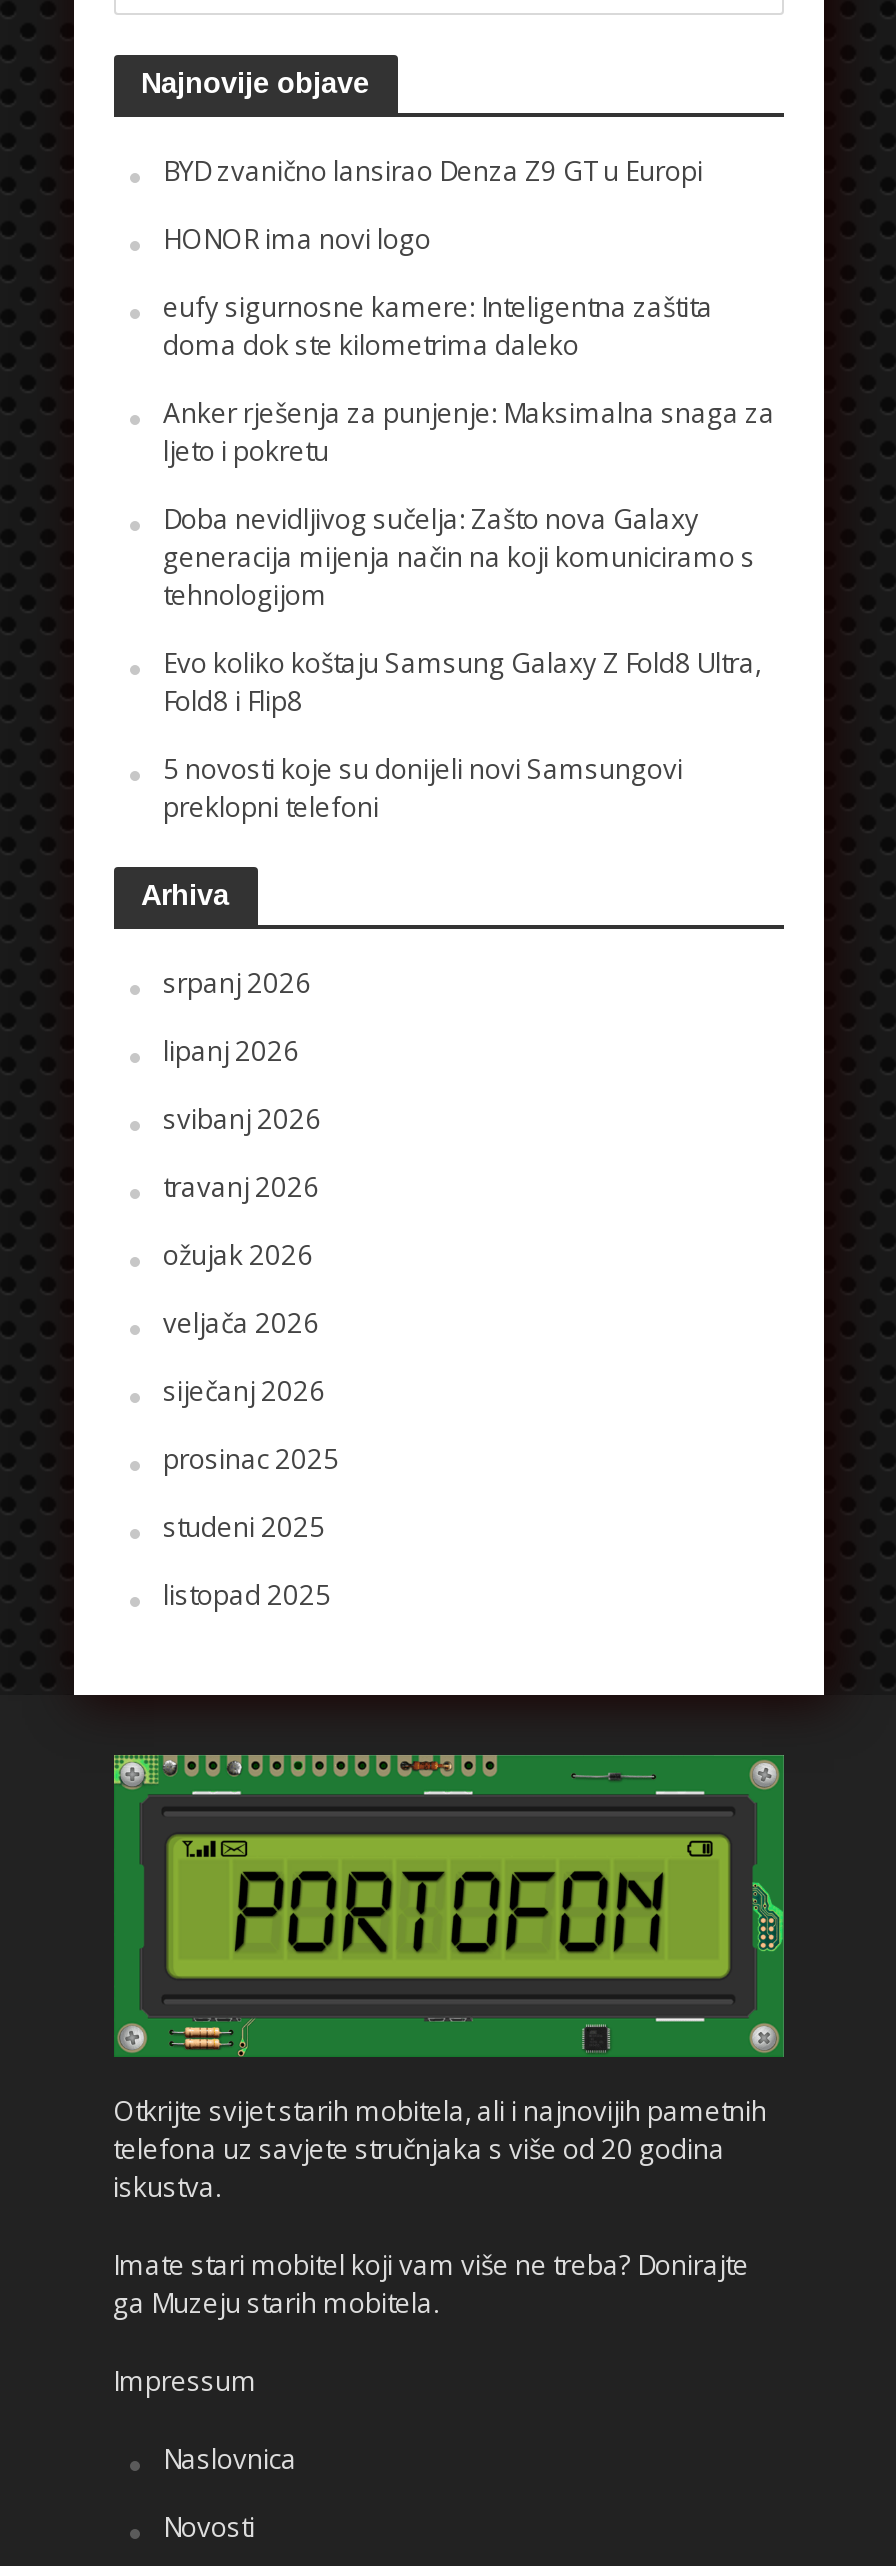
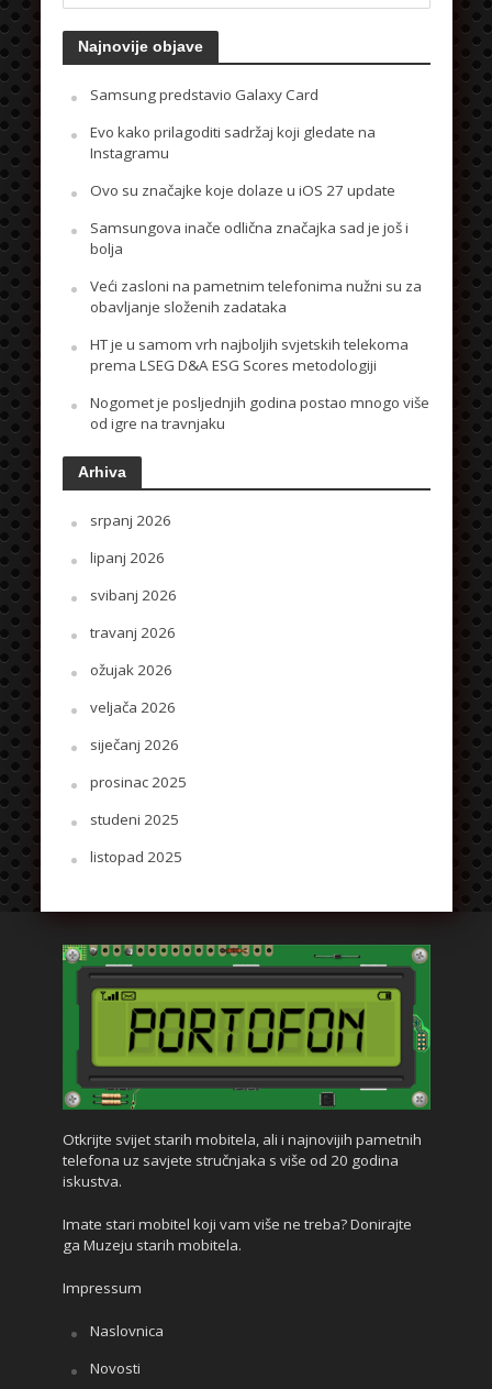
- BYD zvanično lansirao Denza Z9 GT u Europi
+ Samsung predstavio Galaxy Card

- HONOR ima novi logo
+ Evo kako prilagoditi sadržaj koji gledate na
+ Instagramu

- eufy sigurnosne kamere: Inteligentna zaštita
- doma dok ste kilometrima daleko
+ Ovo su značajke koje dolaze u iOS 27 update

- Anker rješenja za punjenje: Maksimalna snaga za
- ljeto i pokretu
+ Samsungova inače odlična značajka sad je još i
+ bolja

- Doba nevidljivog sučelja: Zašto nova Galaxy
- generacija mijenja način na koji komuniciramo s
- tehnologijom
+ Veći zasloni na pametnim telefonima nužni su za
+ obavljanje složenih zadataka

- Evo koliko koštaju Samsung Galaxy Z Fold8 Ultra,
- Fold8 i Flip8
+ HT je u samom vrh najboljih svjetskih telekoma
+ prema LSEG D&A ESG Scores metodologiji

- 5 novosti koje su donijeli novi Samsungovi
- preklopni telefoni
+ Nogomet je posljednjih godina postao mnogo više
+ od igre na travnjaku
